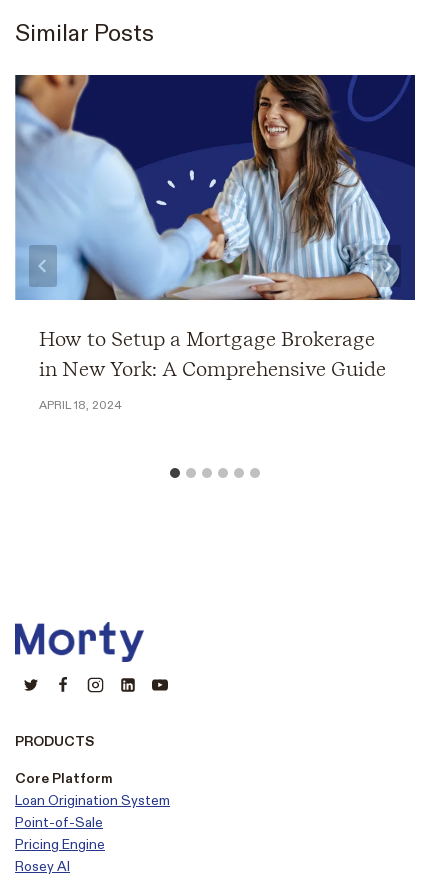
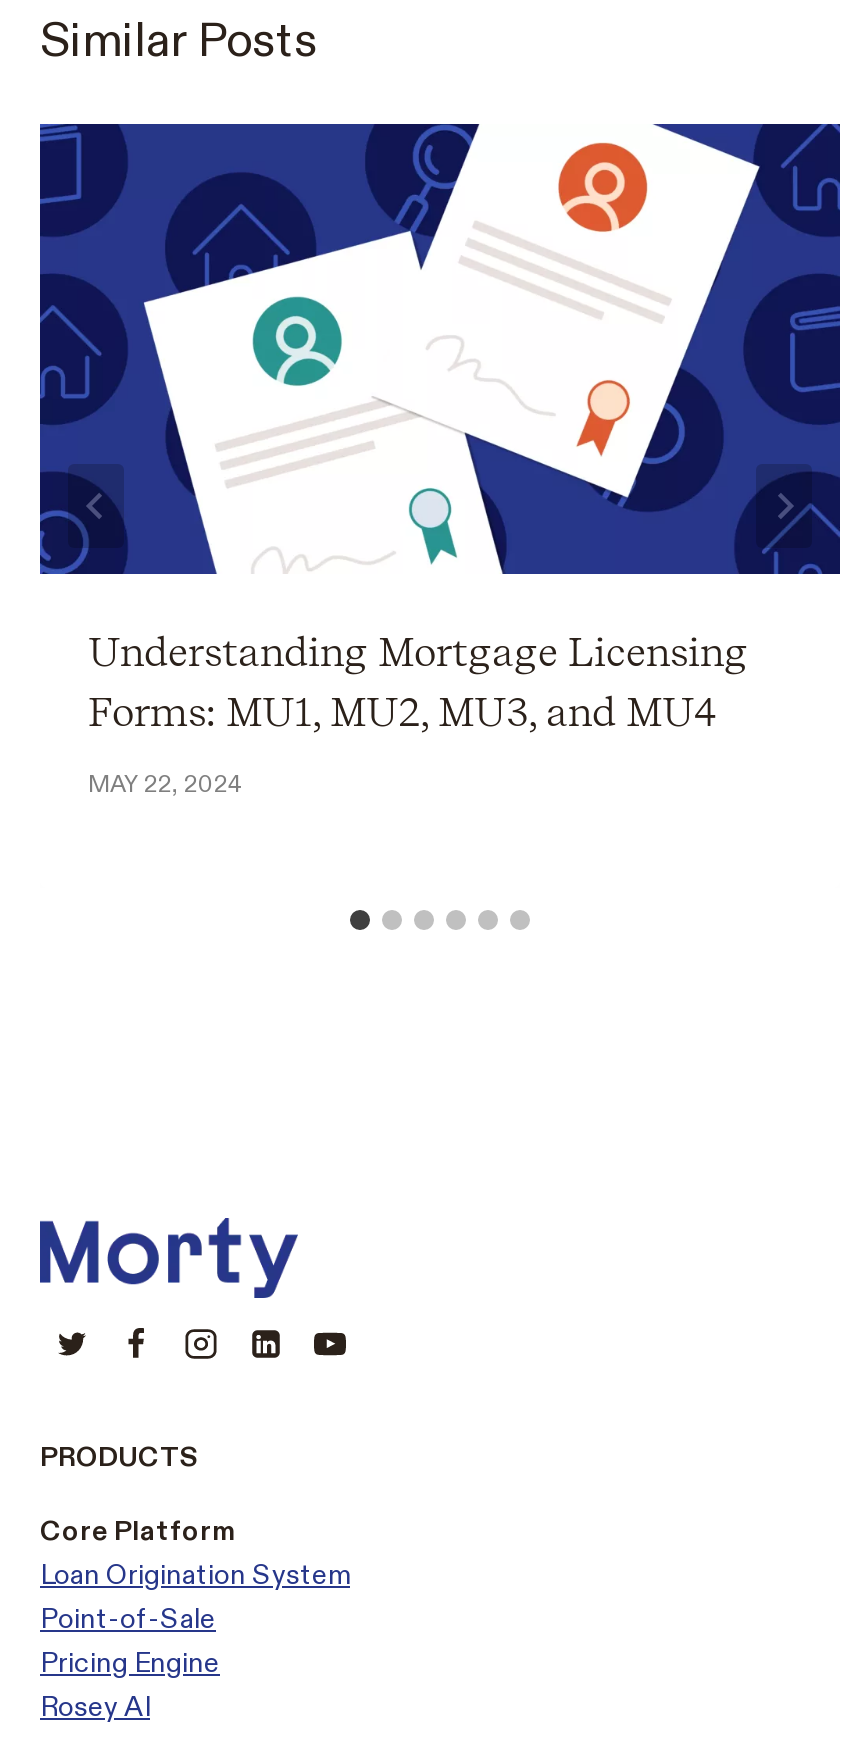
- [image]
- How to Setup a Mortgage Brokerage
- in New York: A Comprehensive Guide
+ [image]
+ Understanding Mortgage Licensing
+ Forms: MU1, MU2, MU3, and MU4

- APRIL 18, 2024
+ MAY 22, 2024
